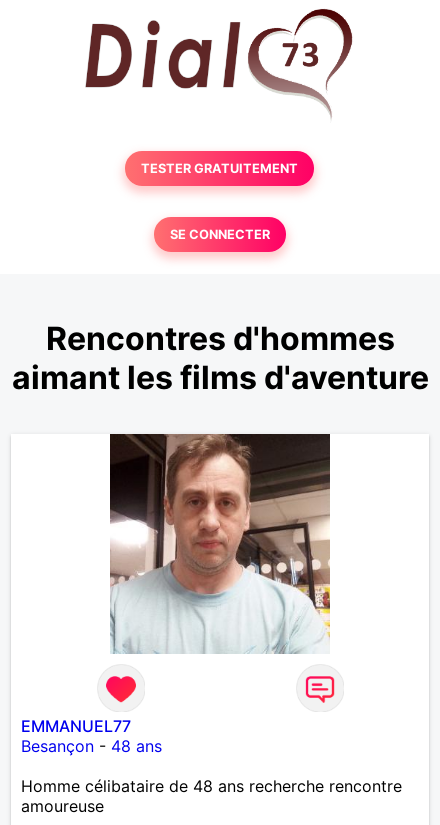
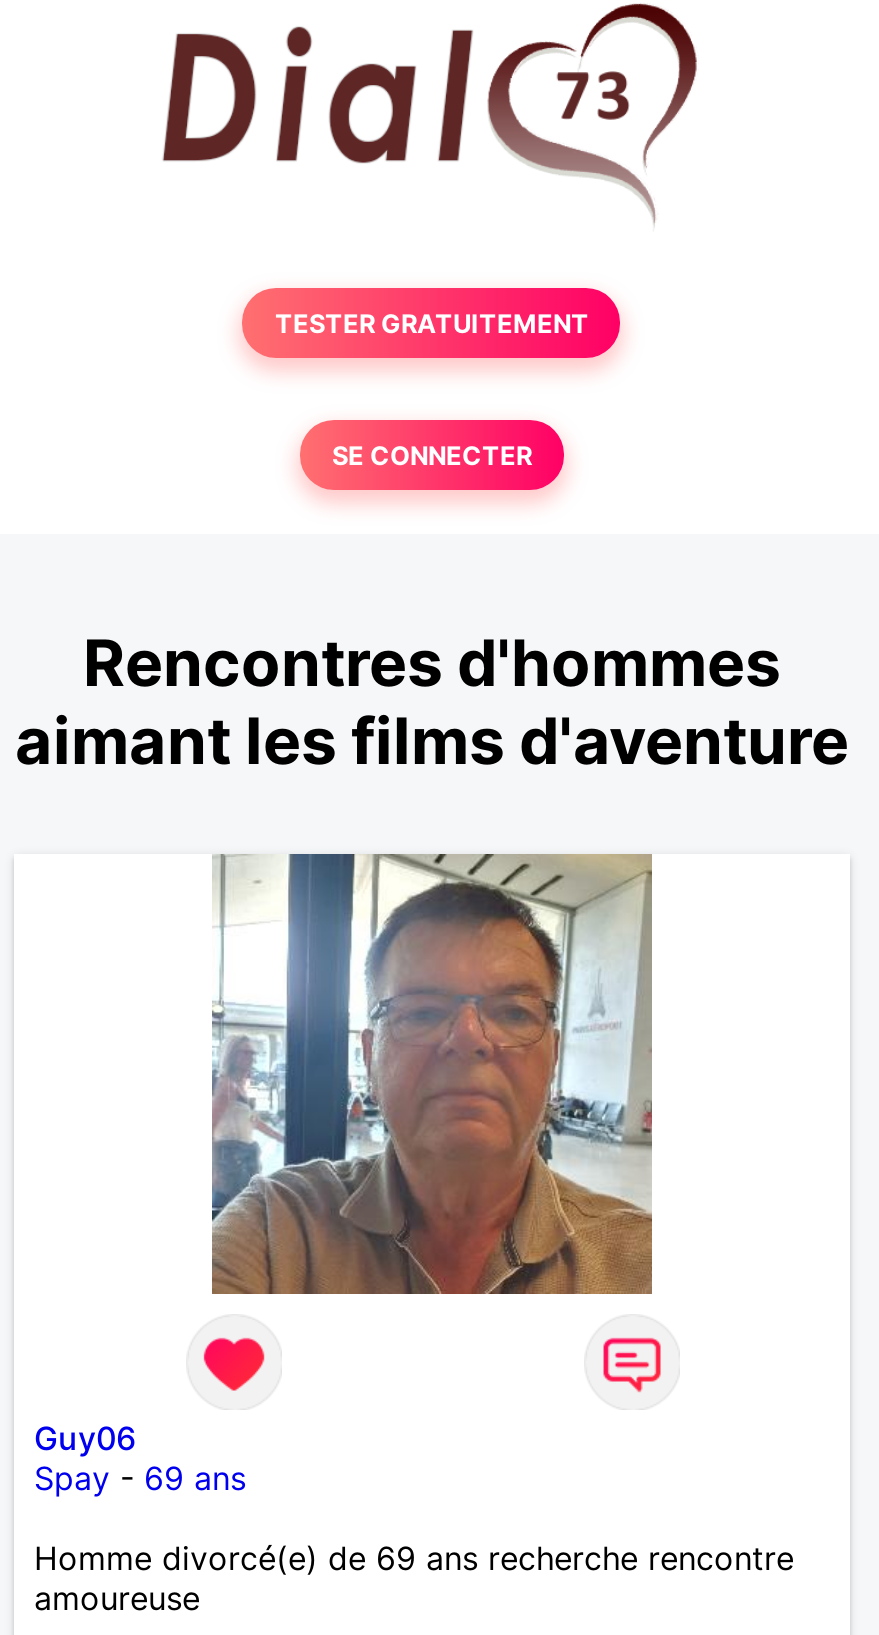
- [image]
+ [image]

- EMMANUEL77
- Besançon - 48 ans
+ Guy06
+ Spay - 69 ans

- Homme célibataire de 48 ans recherche rencontre
+ Homme divorcé(e) de 69 ans recherche rencontre
